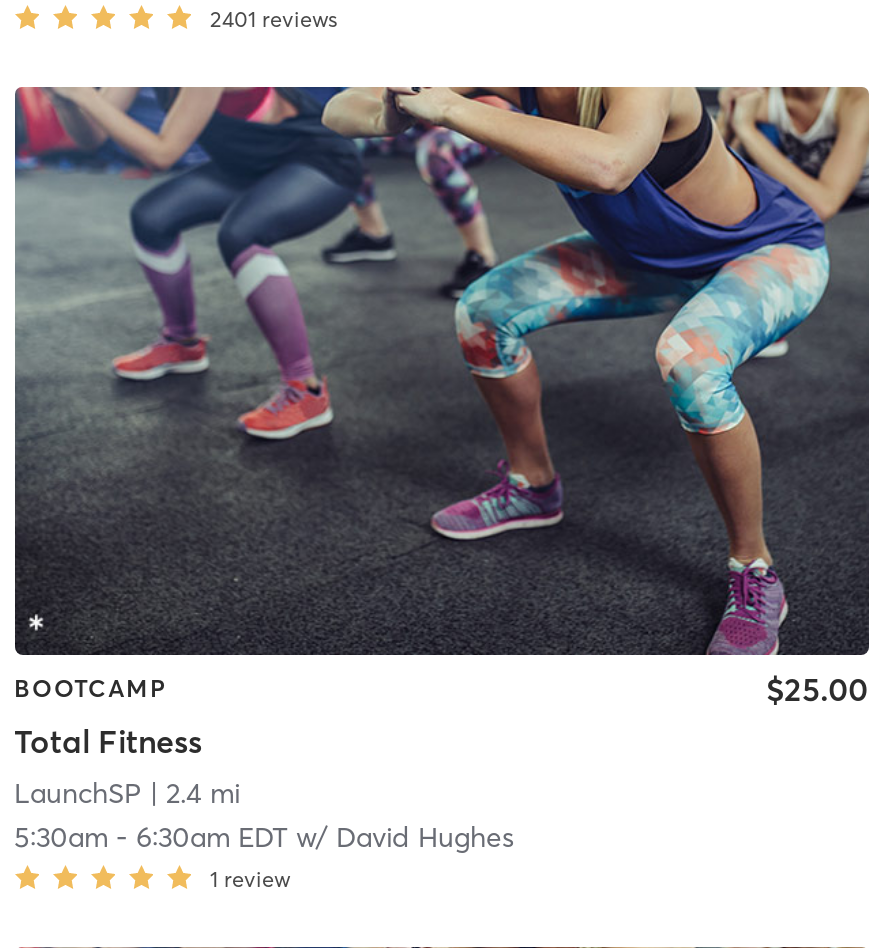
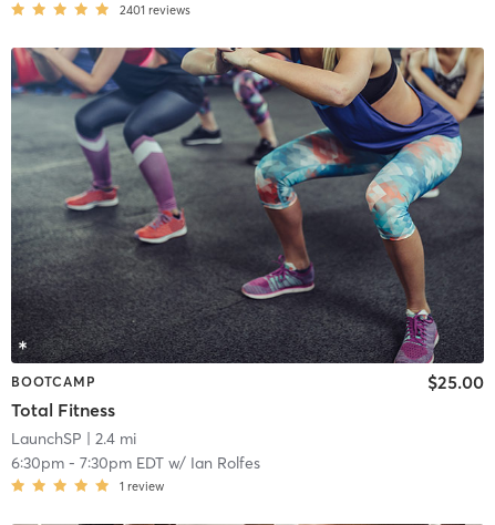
- 5:30am - 6:30am EDT w/ David Hughes
+ 6:30pm - 7:30pm EDT w/ Ian Rolfes
